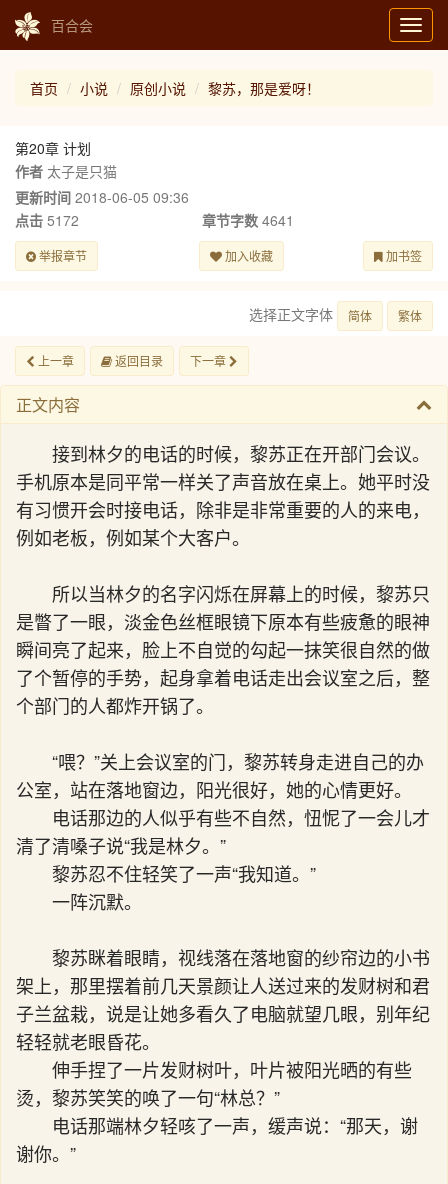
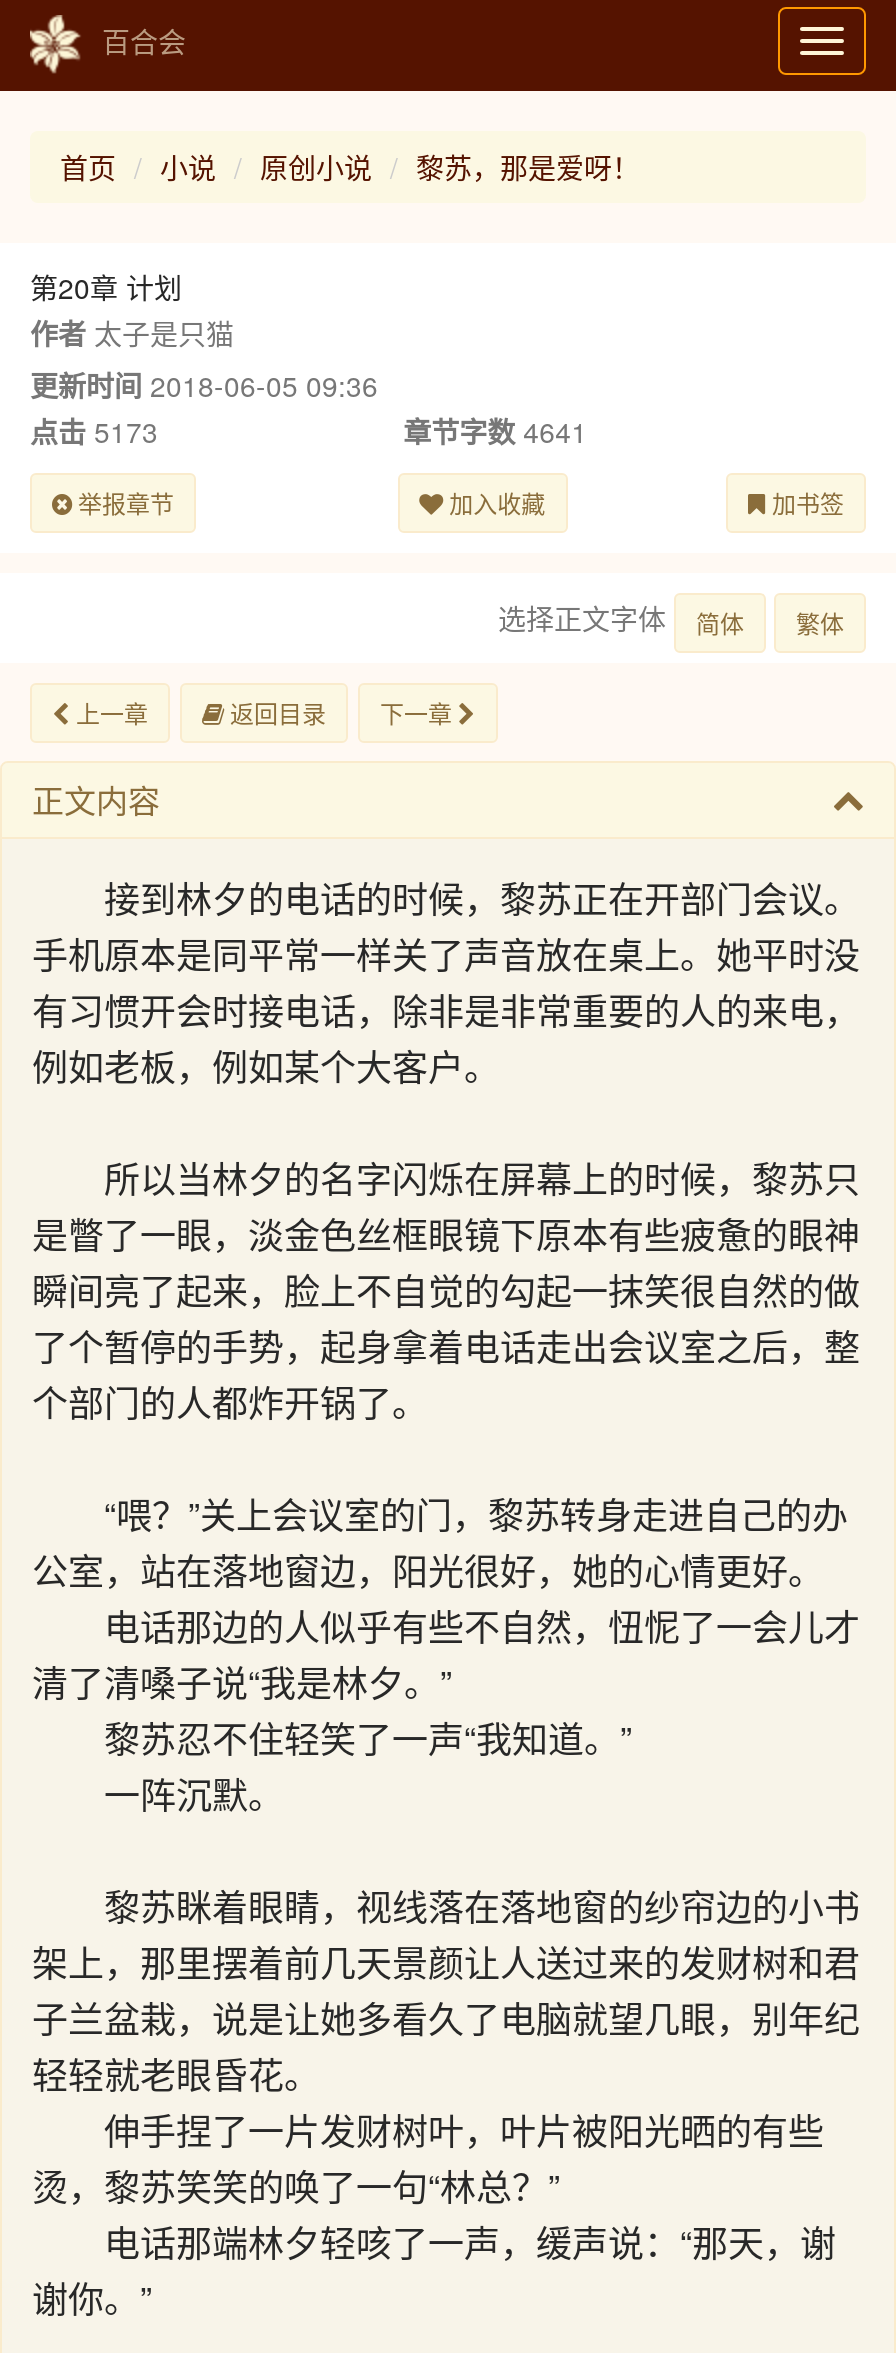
- 点击5172
+ 点击5173
